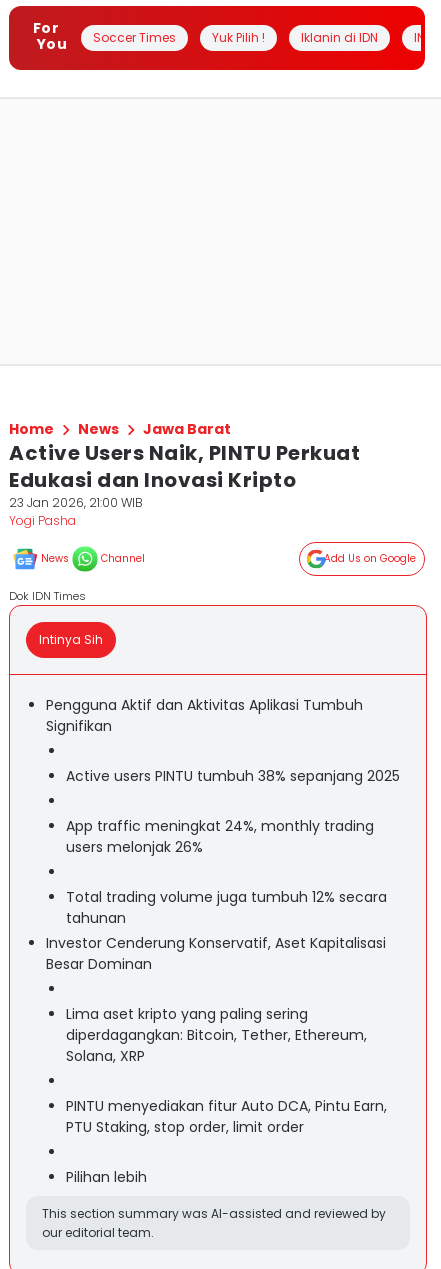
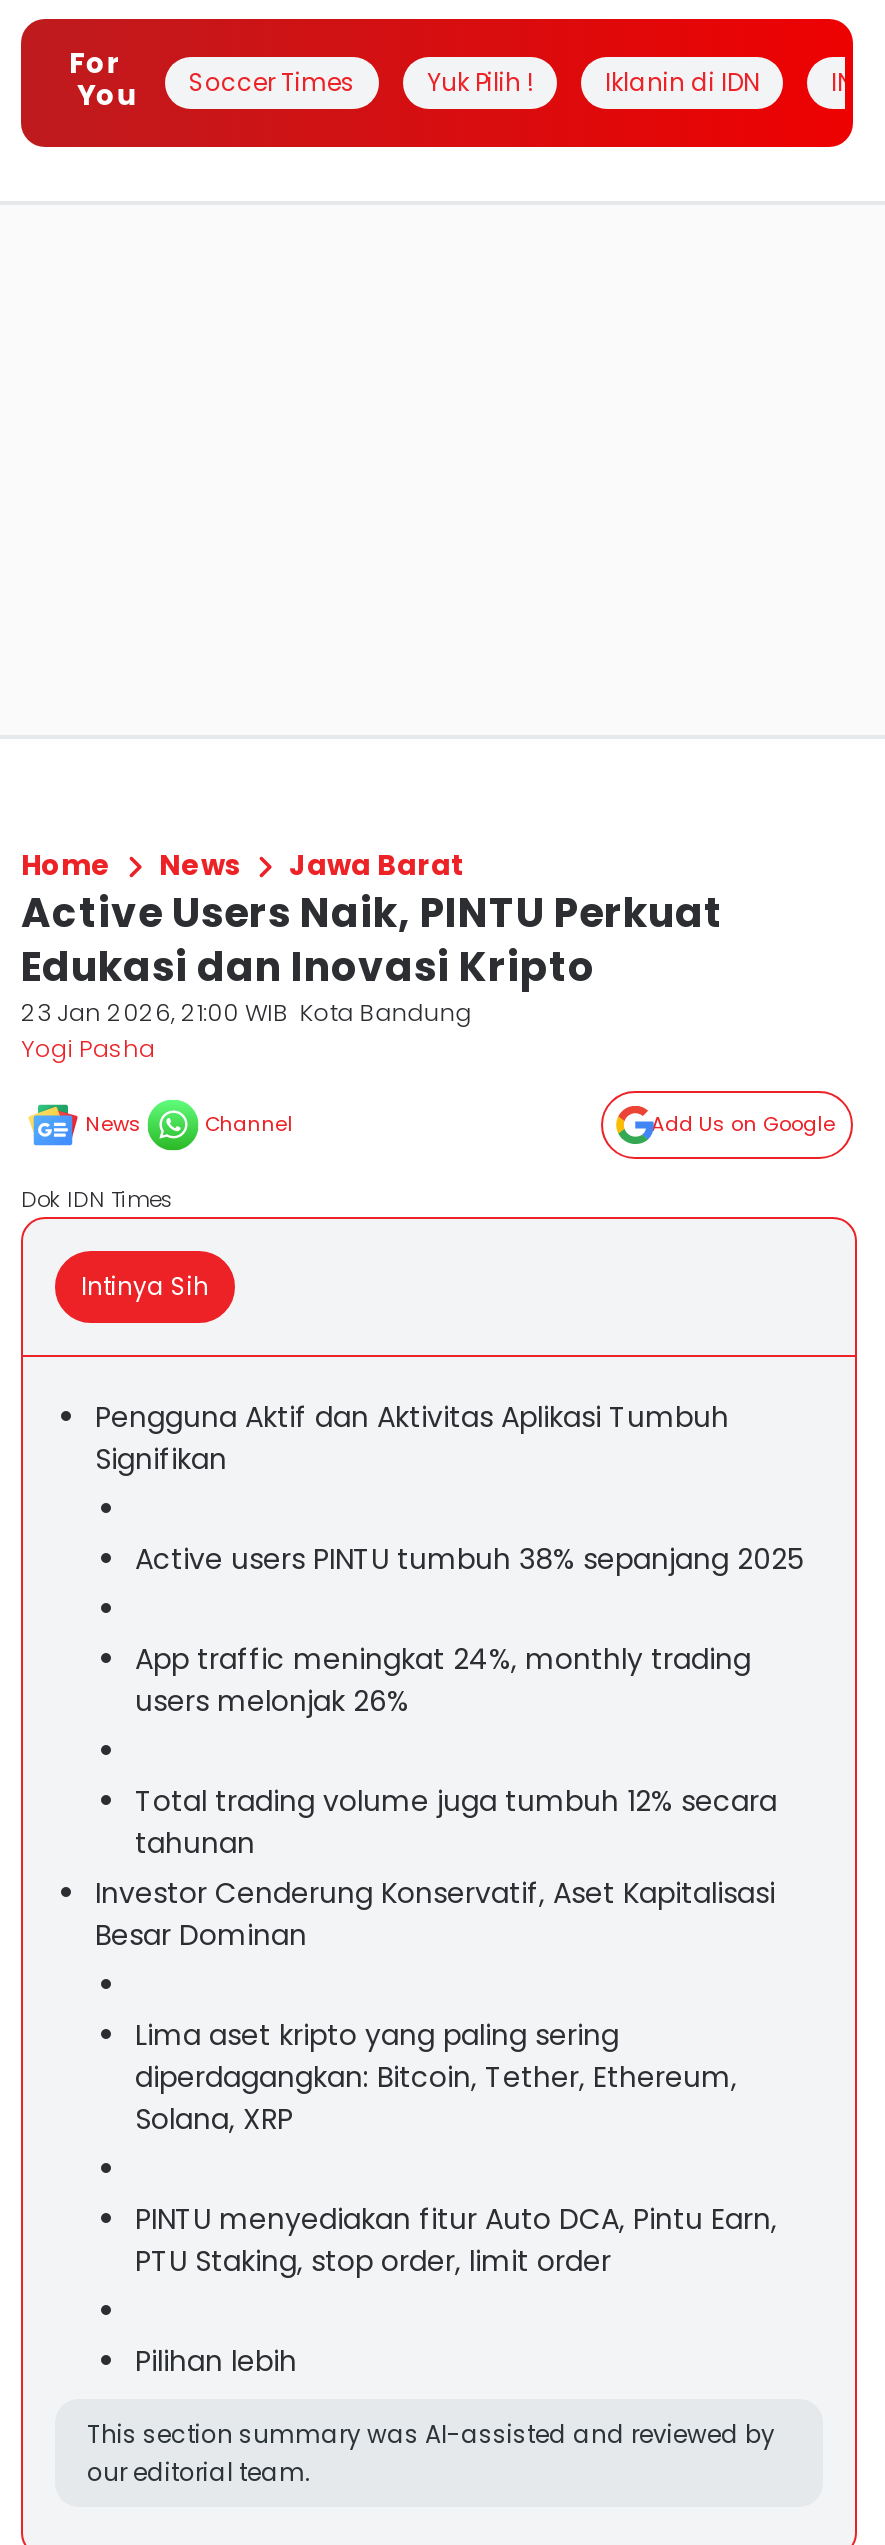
- 23 Jan 2026, 21:00 WIB
+ 23 Jan 2026, 21:00 WIB Kota Bandung
